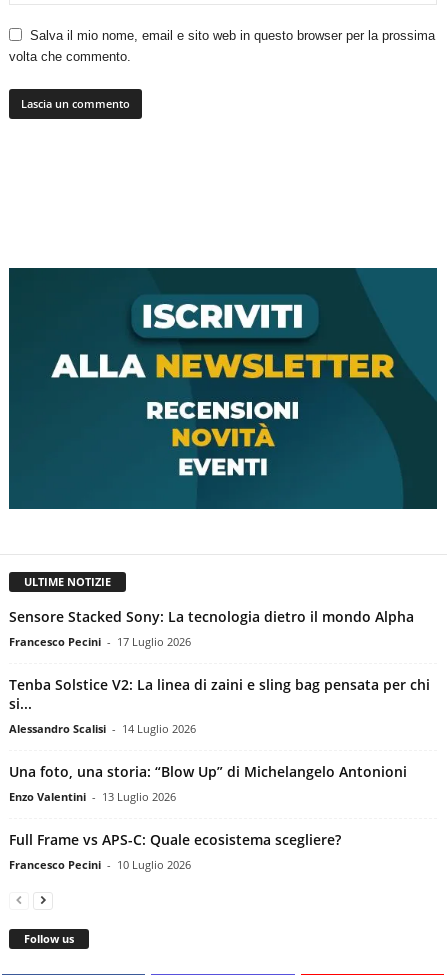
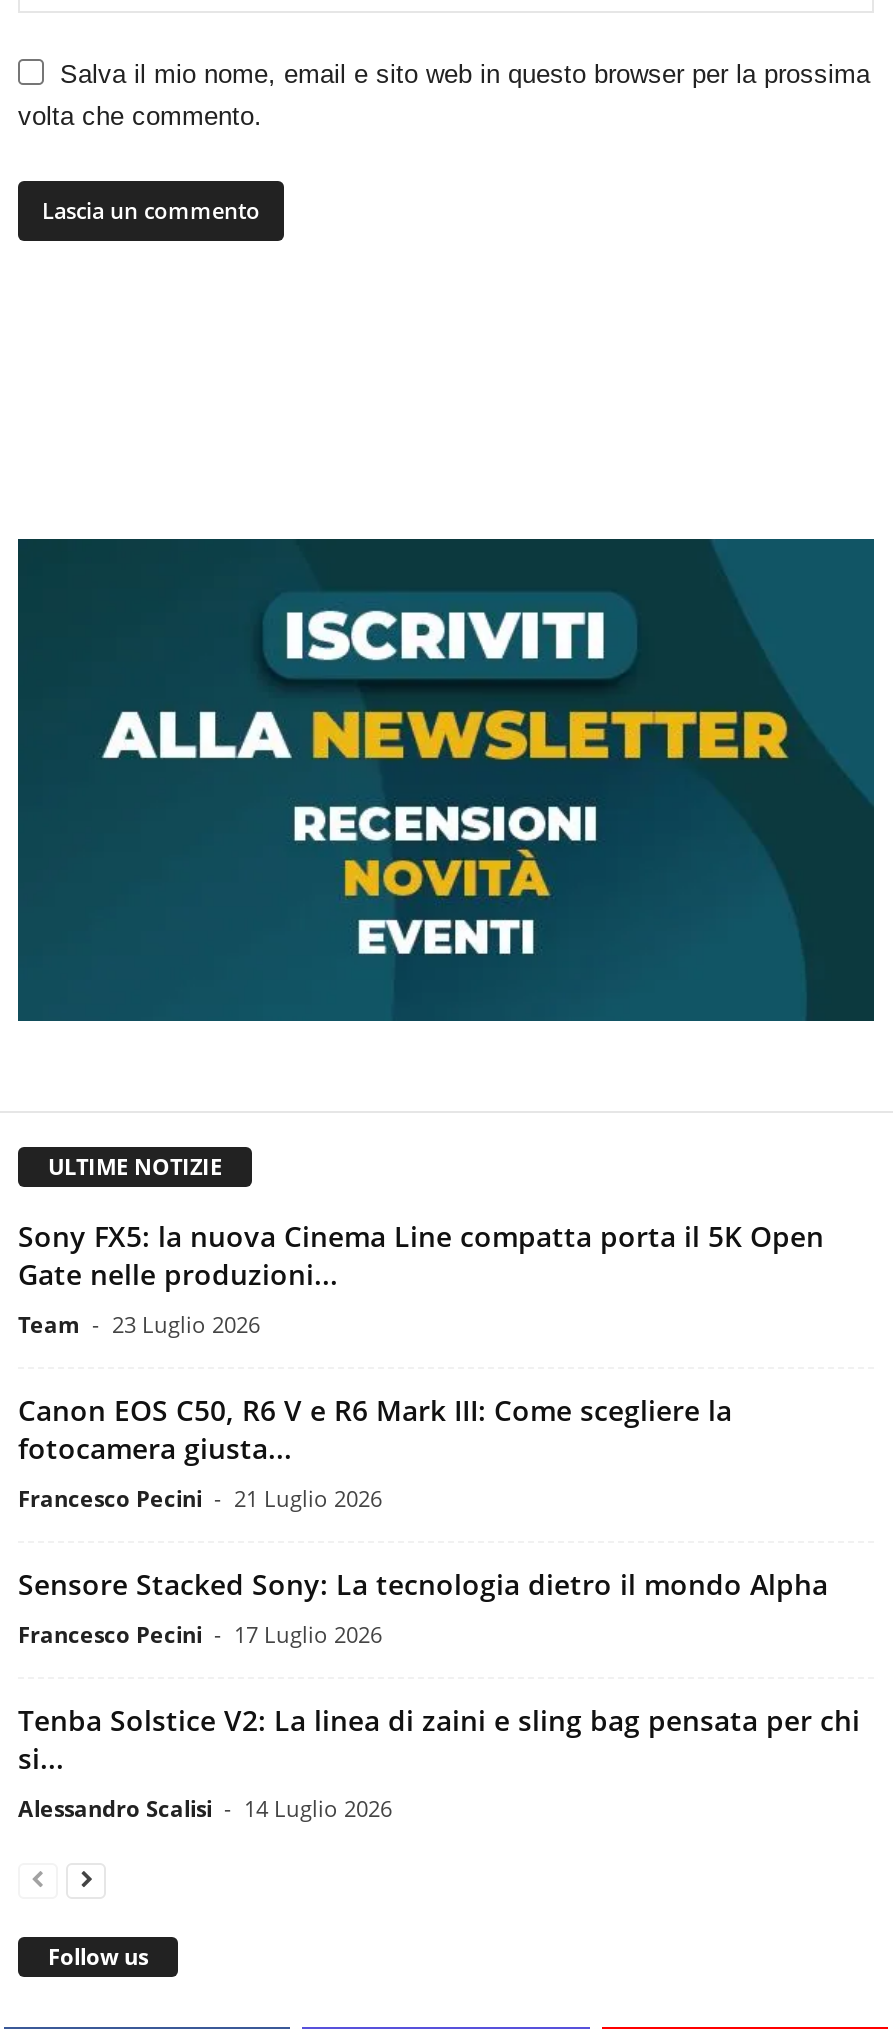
+ Sony FX5: la nuova Cinema Line compatta porta il 5K Open
+ Gate nelle produzioni...
+ Team - 23 Luglio 2026
+ Canon EOS C50, R6 V e R6 Mark III: Come scegliere la
+ fotocamera giusta...
+ Francesco Pecini - 21 Luglio 2026

moved down: Sensore Stacked Sony: La tecnologia dietro il mondo Alpha | Francesco Pecini - 17 Luglio 2026 | Tenba Solstice V2: La linea di zaini e sling bag pensata per chi | si... | Alessandro Scalisi - 14 Luglio 2026

- Una foto, una storia: “Blow Up” di Michelangelo Antonioni
- Enzo Valentini - 13 Luglio 2026
- Full Frame vs APS-C: Quale ecosistema scegliere?
- Francesco Pecini - 10 Luglio 2026
